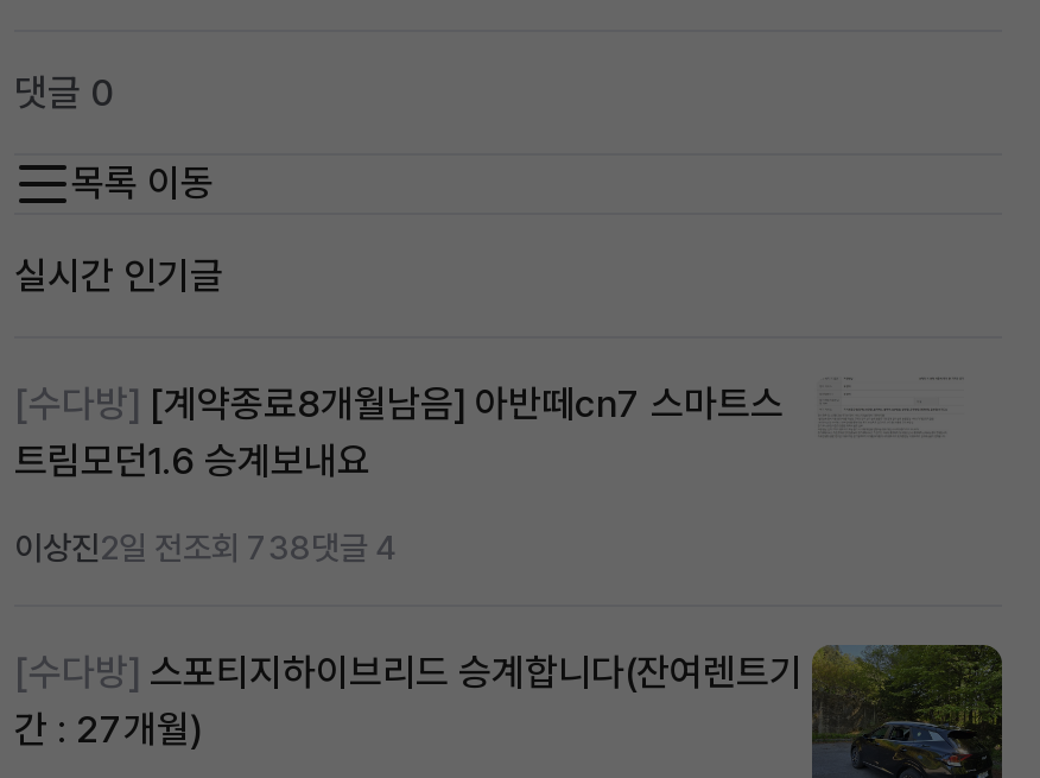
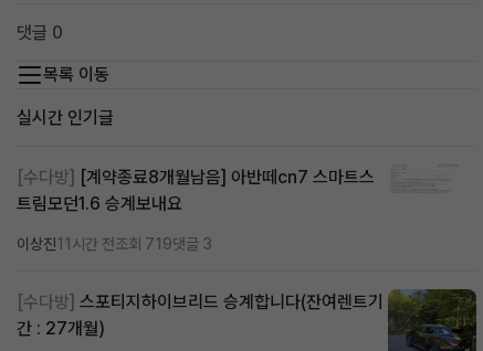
- 이상진2일 전조회 738댓글 4
+ 이상진11시간 전조회 719댓글 3
